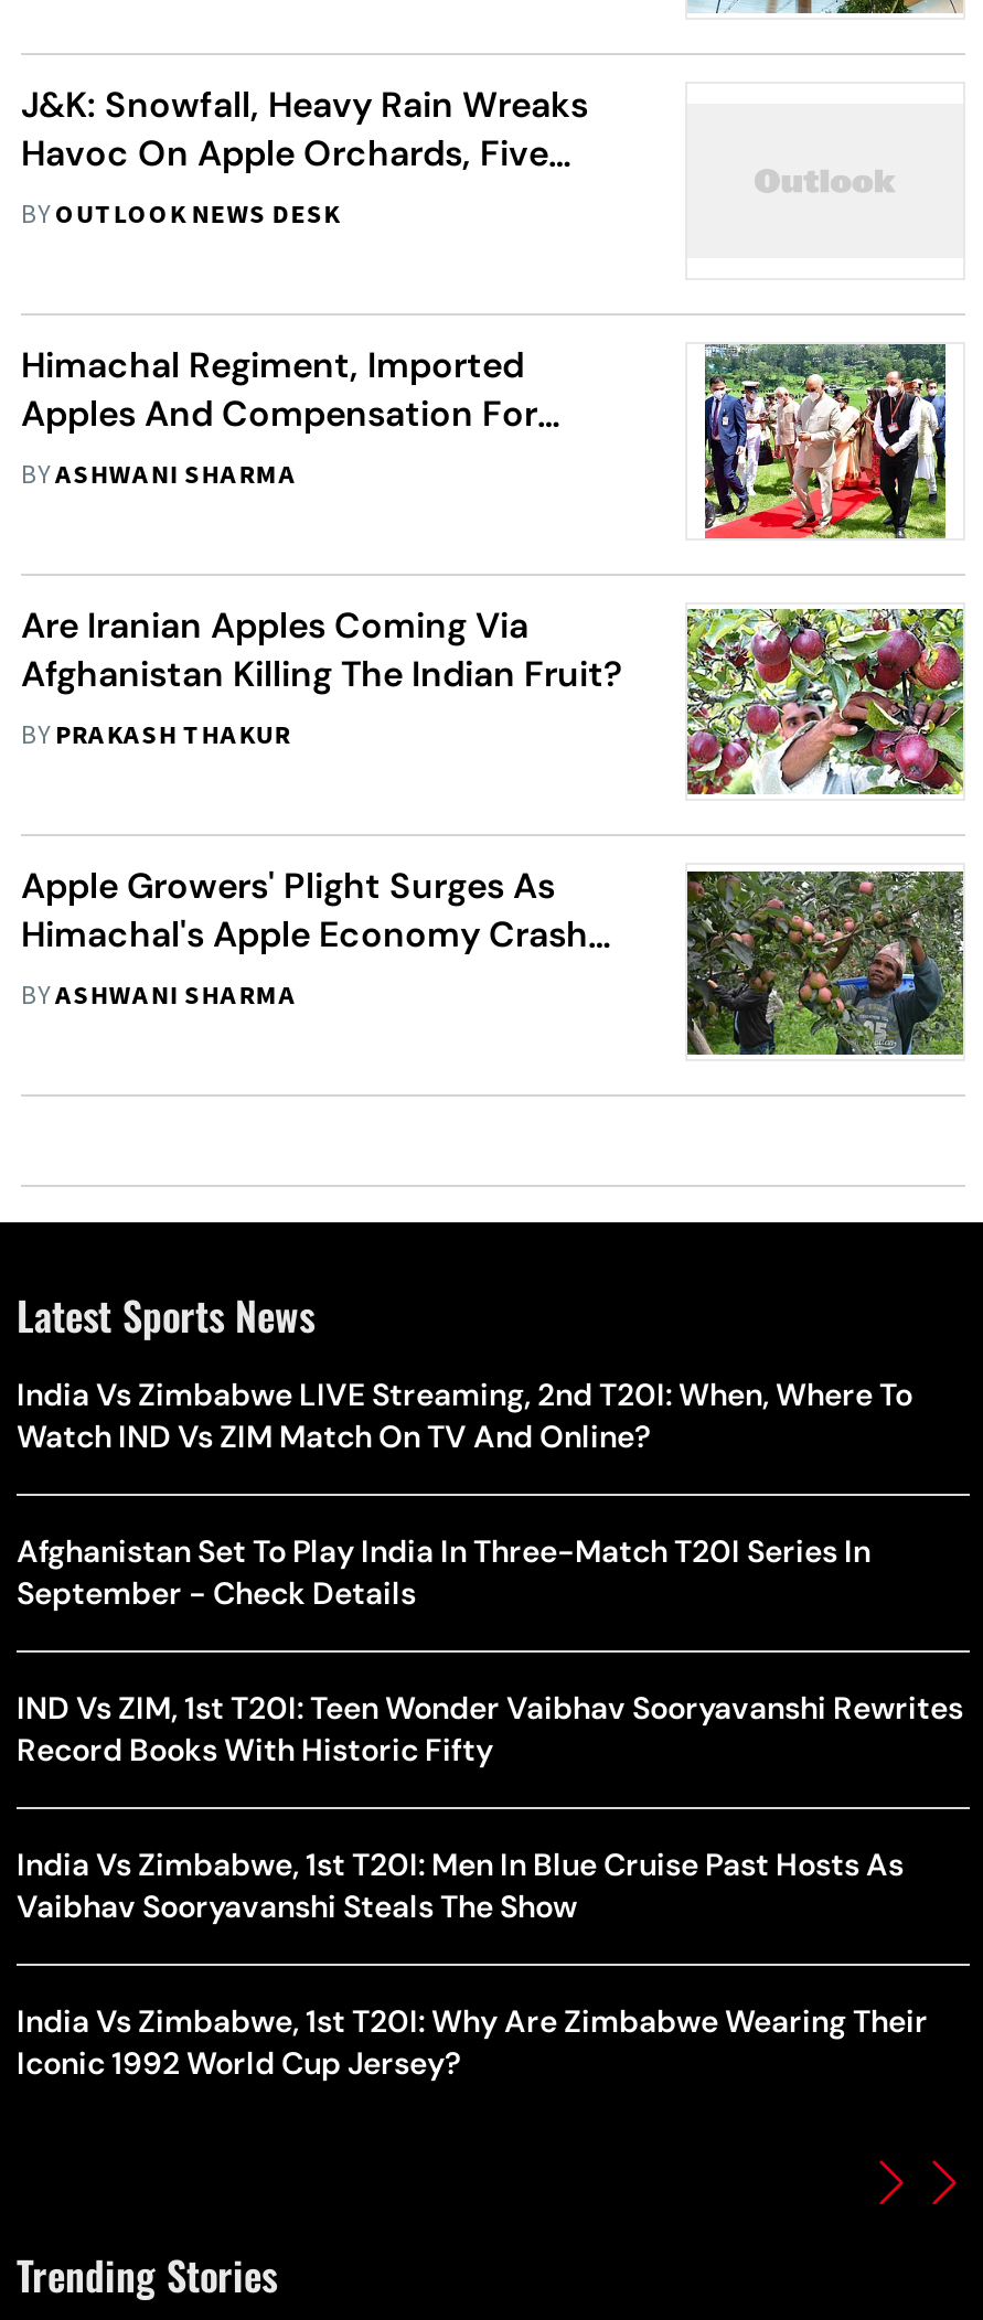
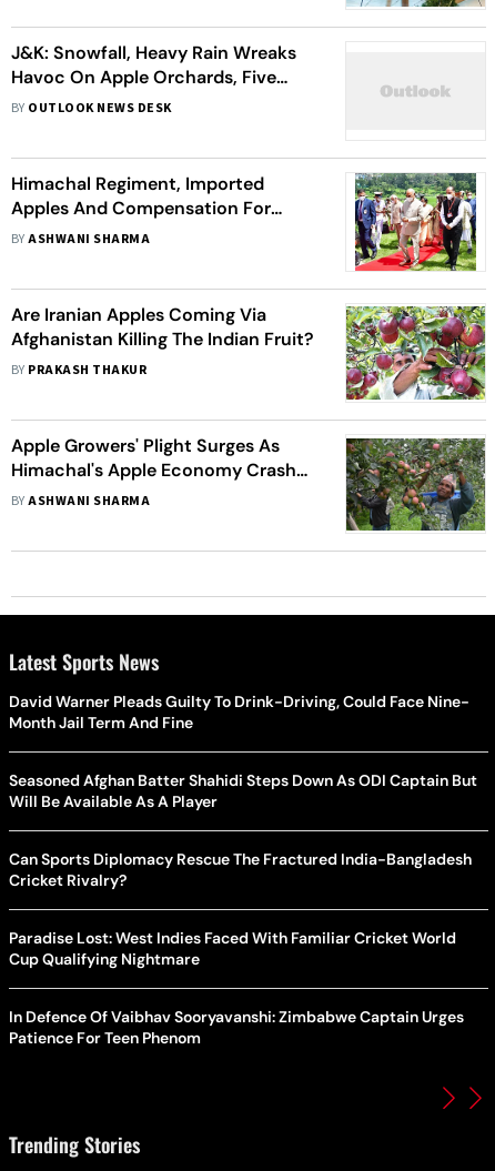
- India Vs Zimbabwe LIVE Streaming, 2nd T20I: When, Where To
- Watch IND Vs ZIM Match On TV And Online?
+ David Warner Pleads Guilty To Drink-Driving, Could Face Nine-
+ Month Jail Term And Fine

- Afghanistan Set To Play India In Three-Match T20I Series In
- September - Check Details
+ Seasoned Afghan Batter Shahidi Steps Down As ODI Captain But
+ Will Be Available As A Player

- IND Vs ZIM, 1st T20I: Teen Wonder Vaibhav Sooryavanshi Rewrites
- Record Books With Historic Fifty
+ Can Sports Diplomacy Rescue The Fractured India-Bangladesh
+ Cricket Rivalry?

- India Vs Zimbabwe, 1st T20I: Men In Blue Cruise Past Hosts As
- Vaibhav Sooryavanshi Steals The Show
+ Paradise Lost: West Indies Faced With Familiar Cricket World
+ Cup Qualifying Nightmare

- India Vs Zimbabwe, 1st T20I: Why Are Zimbabwe Wearing Their
- Iconic 1992 World Cup Jersey?
+ In Defence Of Vaibhav Sooryavanshi: Zimbabwe Captain Urges
+ Patience For Teen Phenom
